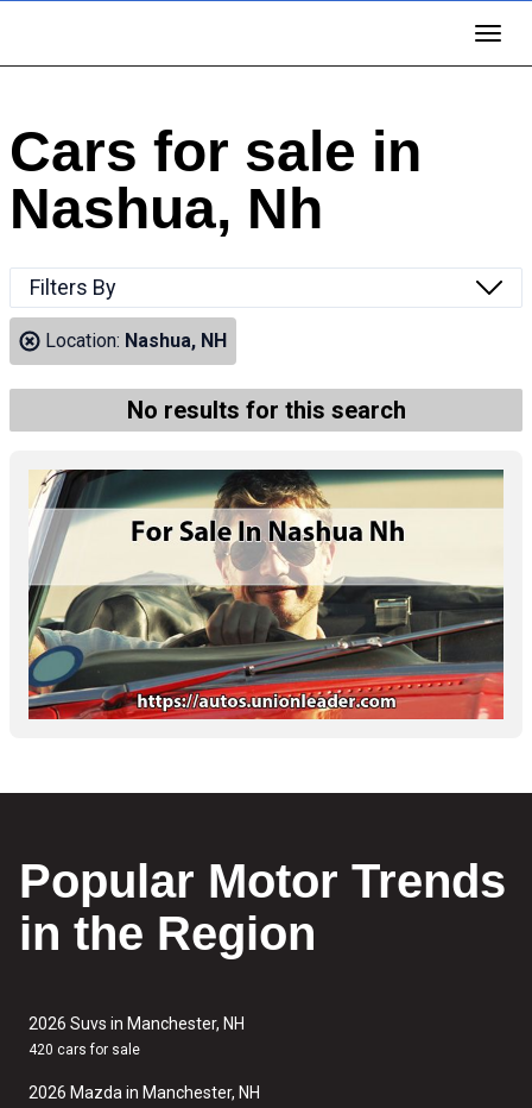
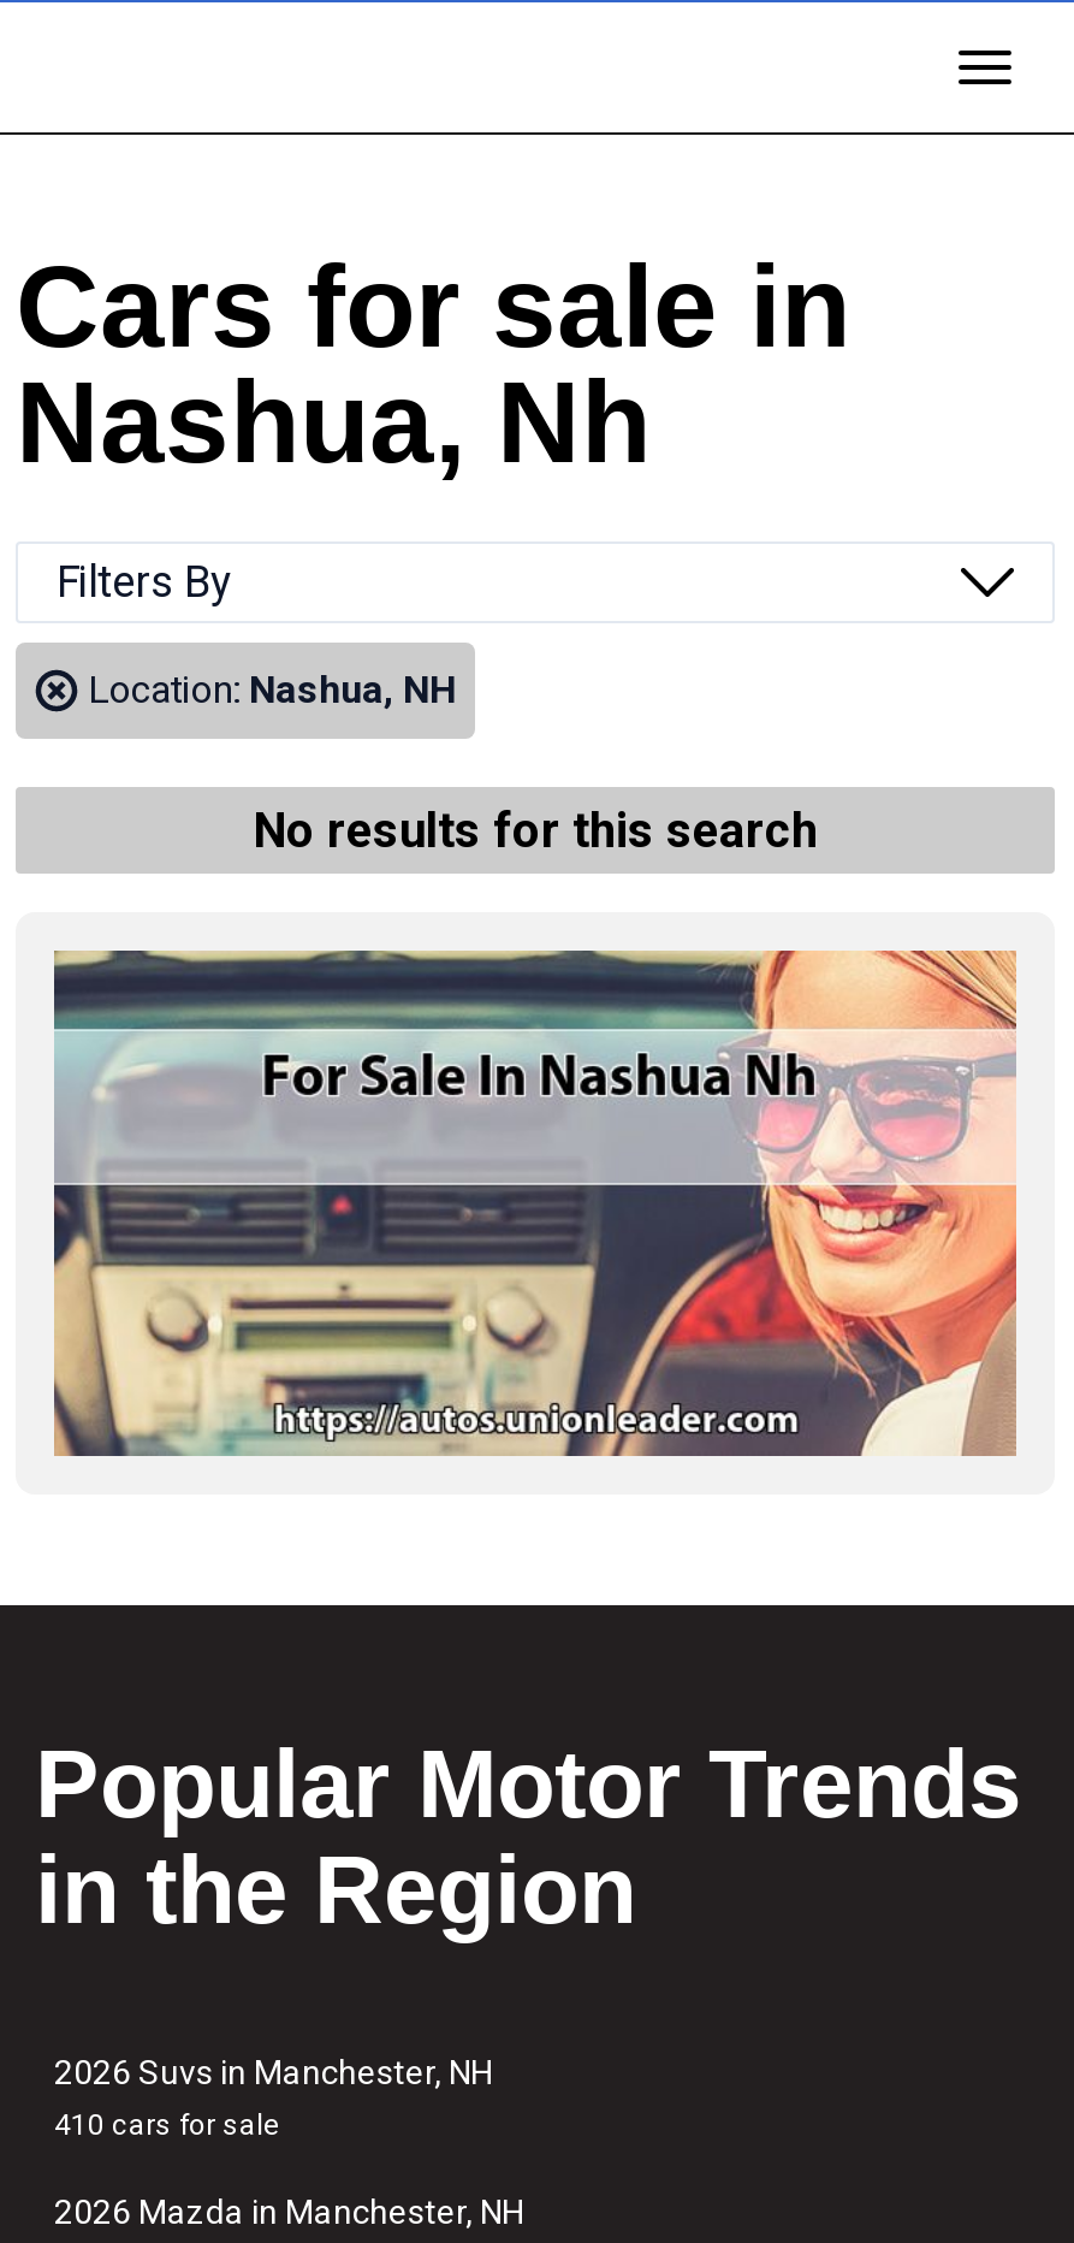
- [image]
+ [image]

- 420 cars for sale
+ 410 cars for sale
